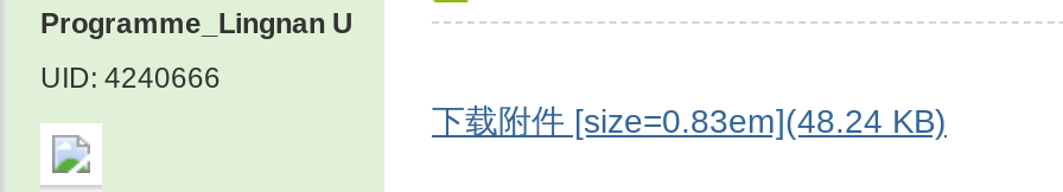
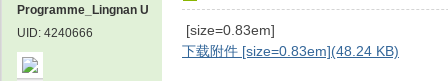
+ [size=0.83em]
